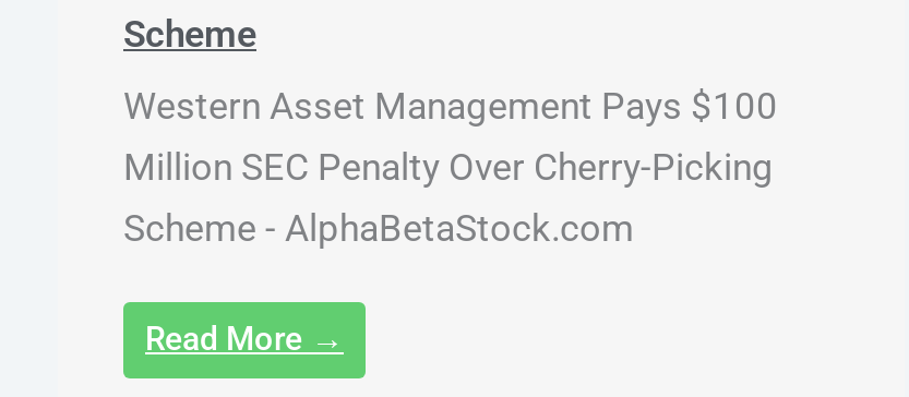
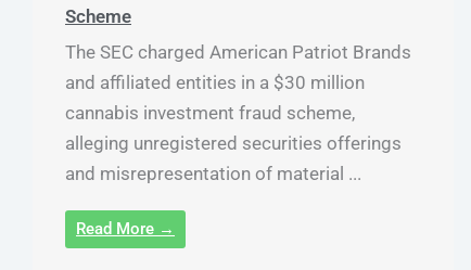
- Western Asset Management Pays $100
- Million SEC Penalty Over Cherry-Picking
- Scheme - AlphaBetaStock.com
+ The SEC charged American Patriot Brands
+ and affiliated entities in a $30 million
+ cannabis investment fraud scheme,
+ alleging unregistered securities offerings
+ and misrepresentation of material ...
